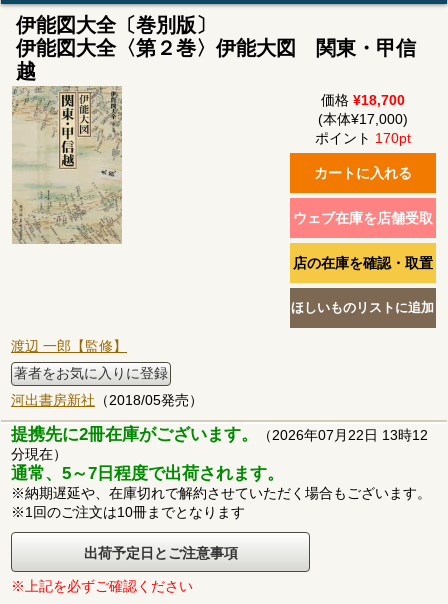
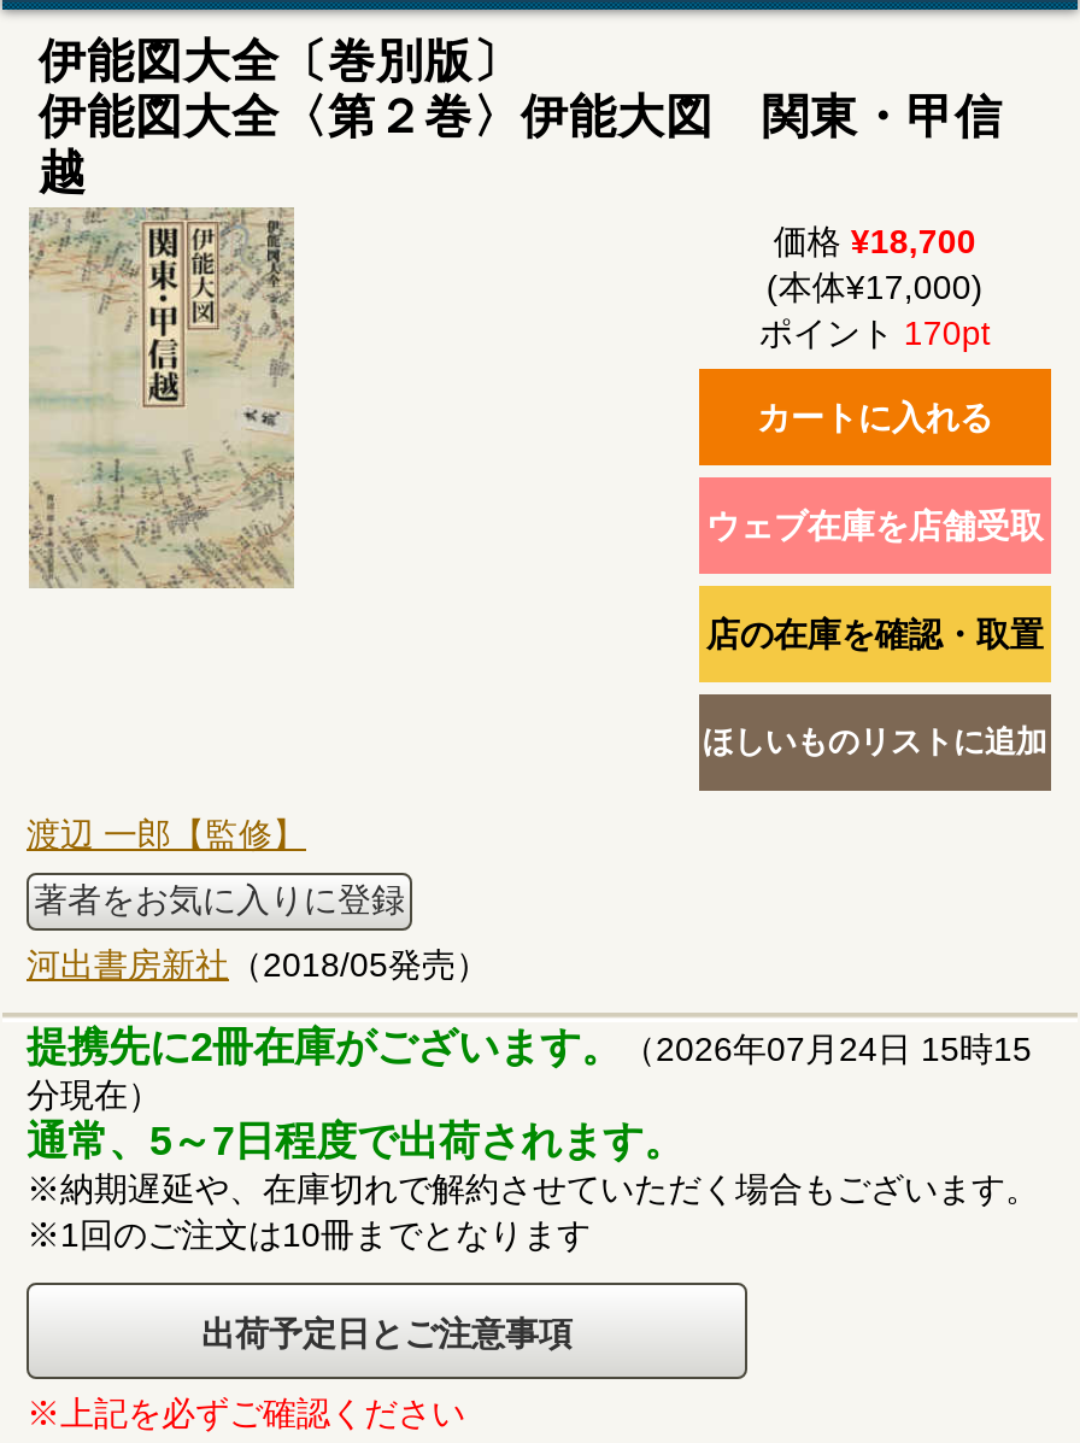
- 提携先に2冊在庫がございます。（2026年07月22日 13時12
+ 提携先に2冊在庫がございます。（2026年07月24日 15時15
